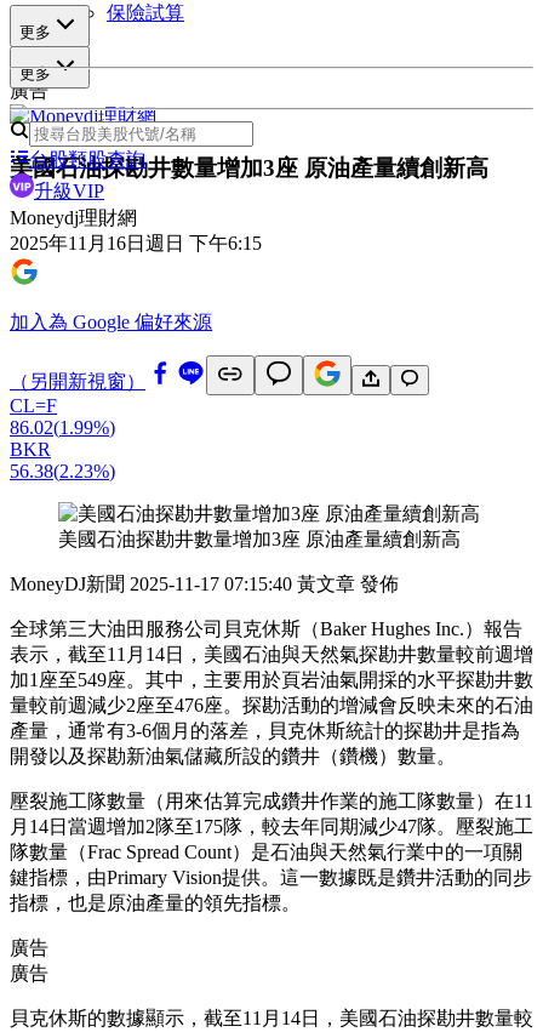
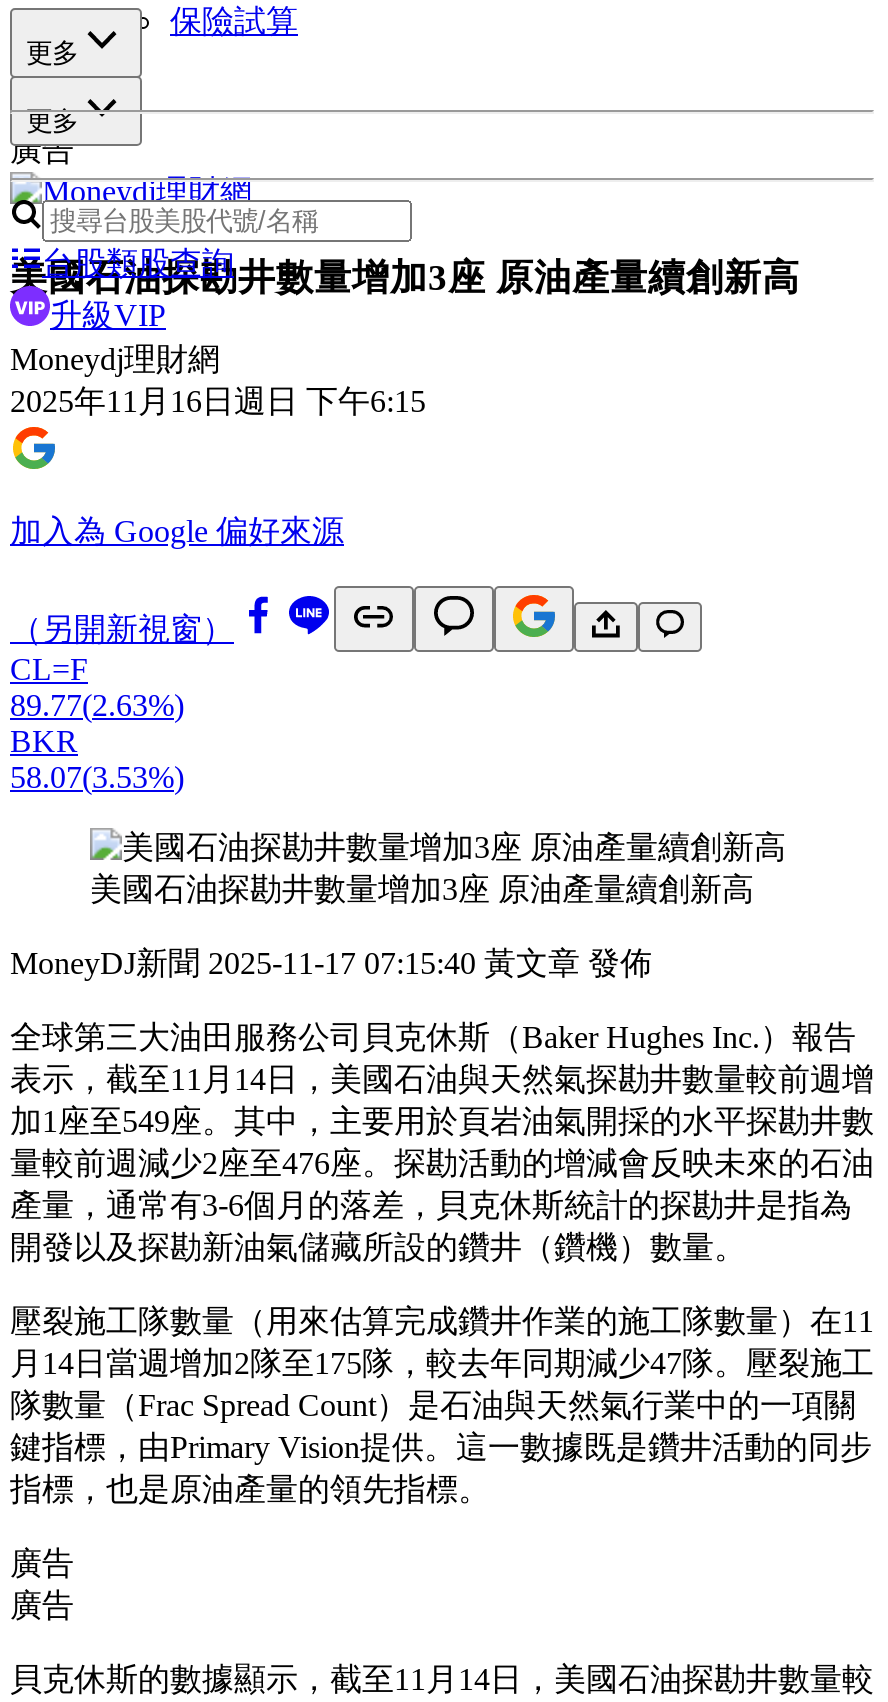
- 86.02(1.99%)
+ 89.77(2.63%)

- 56.38(2.23%)
+ 58.07(3.53%)
